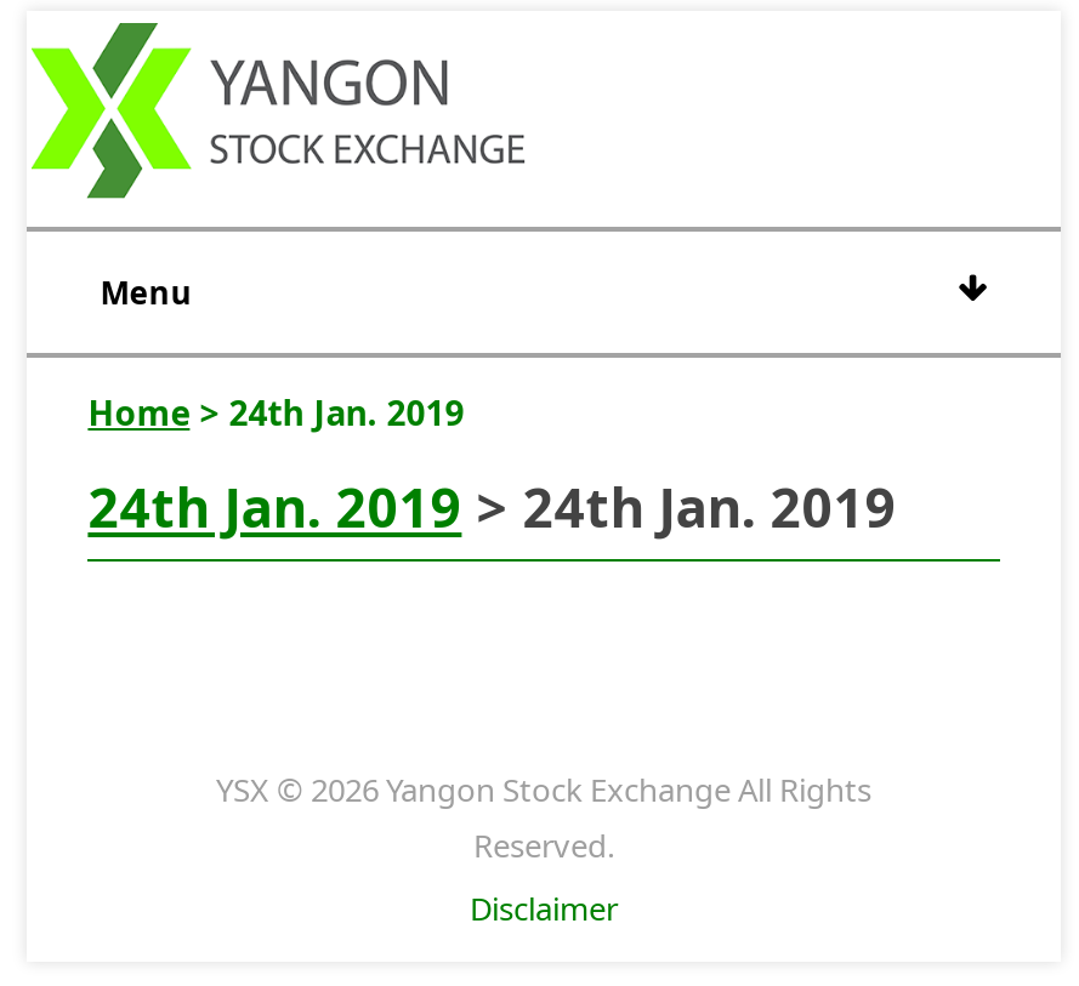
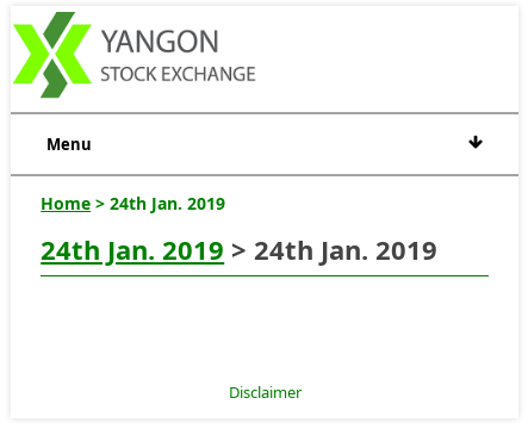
- YSX © 2026 Yangon Stock Exchange All Rights
- Reserved.
